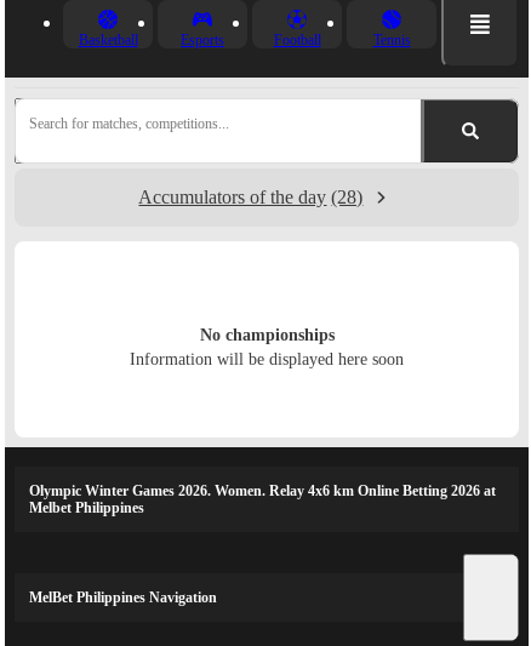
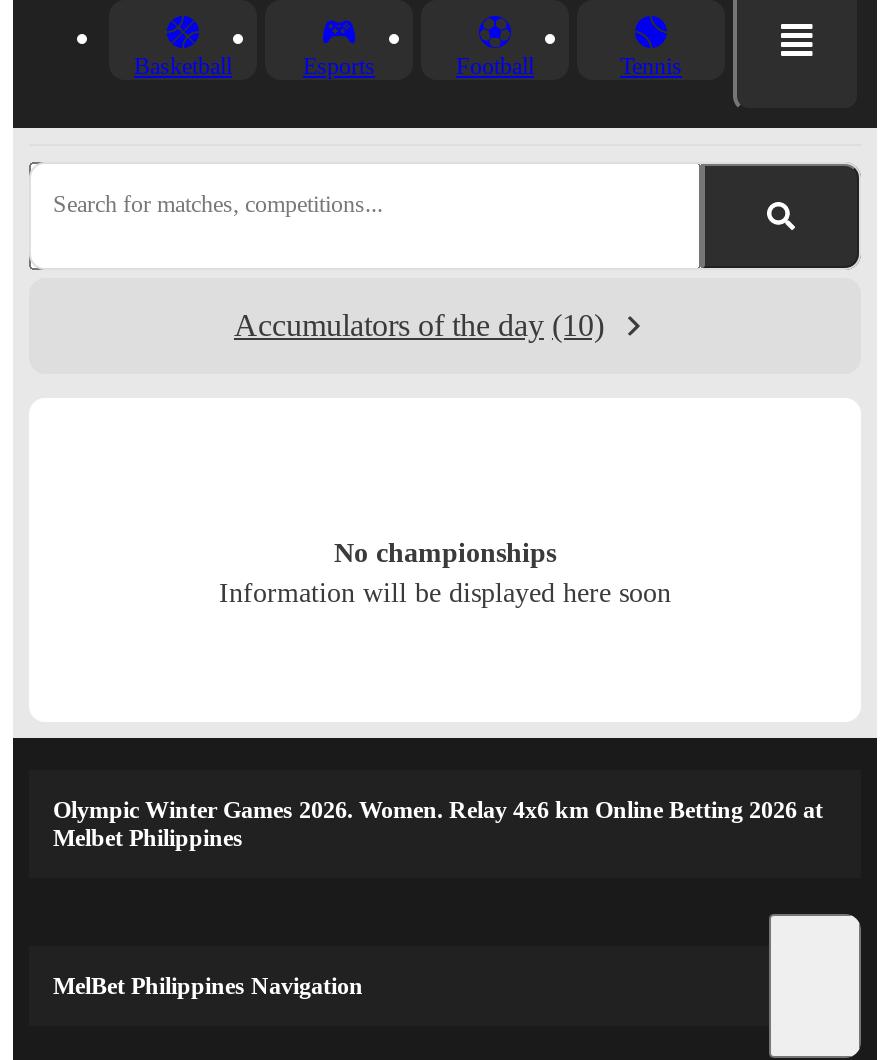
- Accumulators of the day (28)
+ Accumulators of the day (10)
